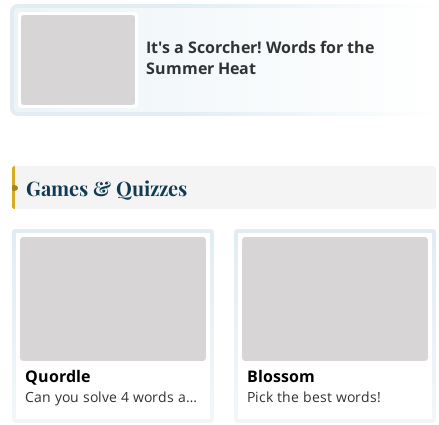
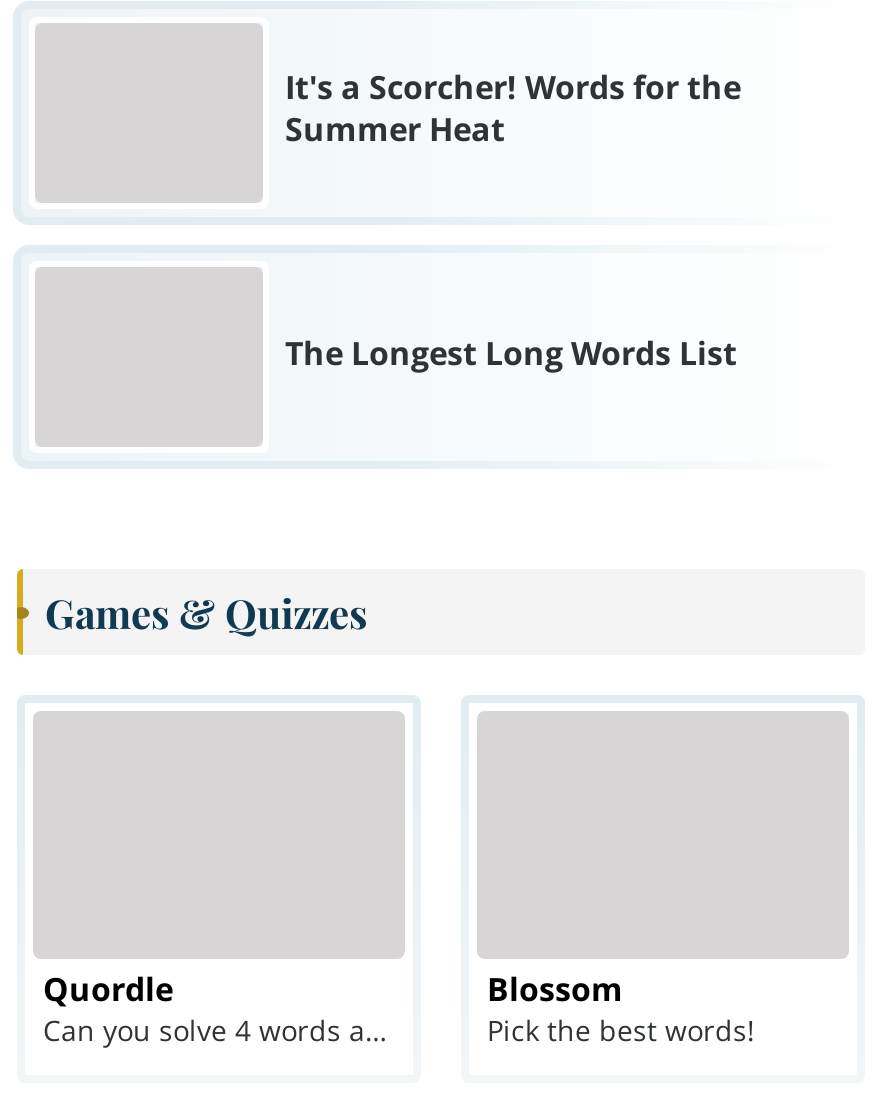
+ The Longest Long Words List
